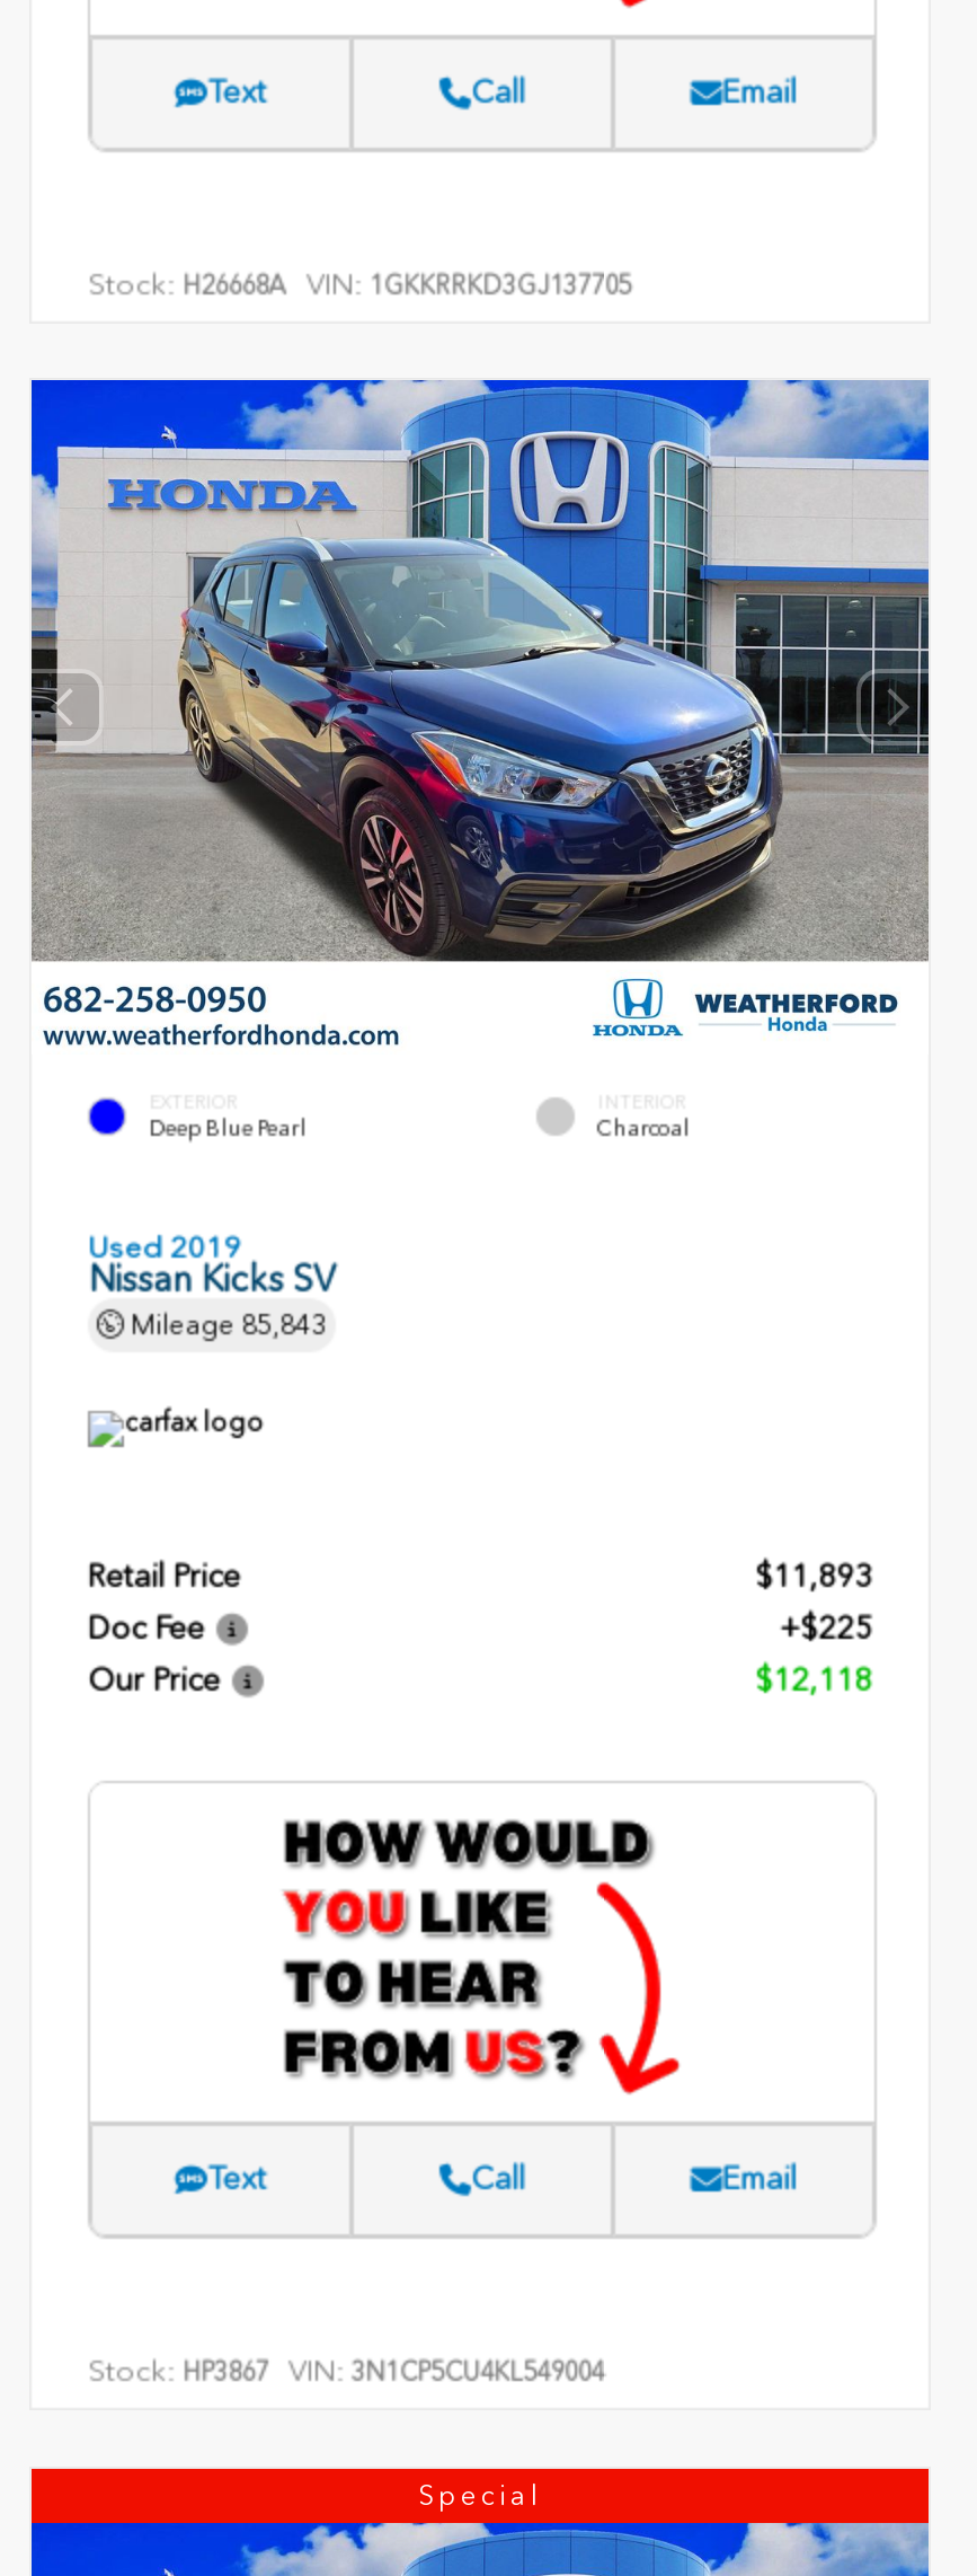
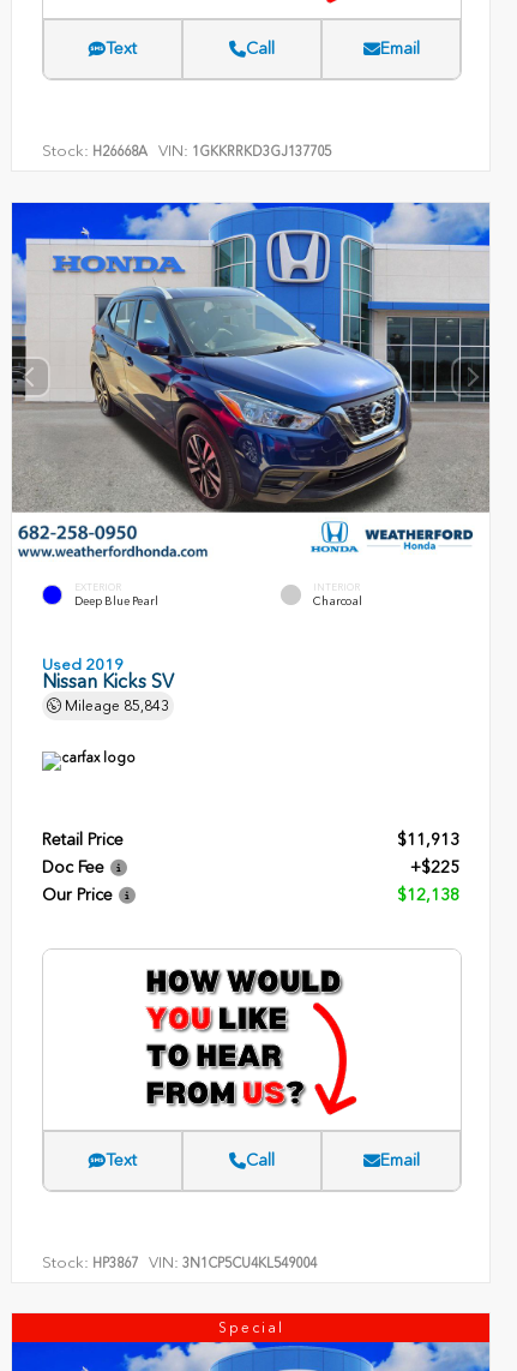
- $11,893
+ $11,913

- $12,118
+ $12,138
